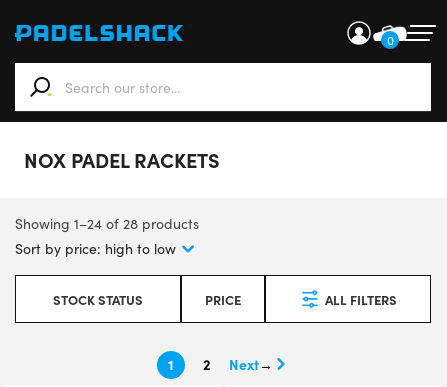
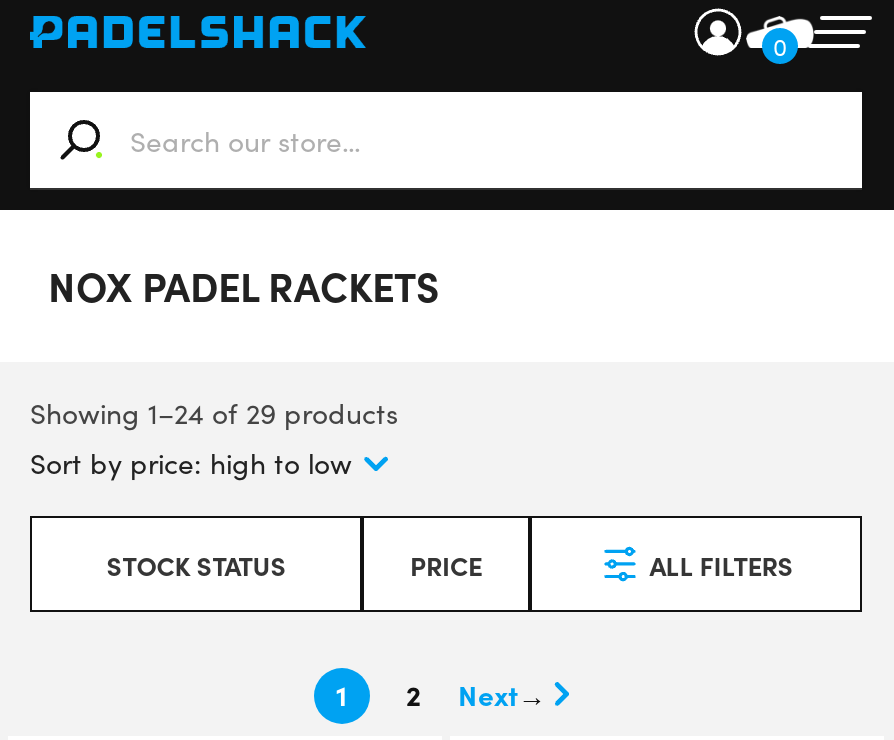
- Showing 1–24 of 28 products
+ Showing 1–24 of 29 products
